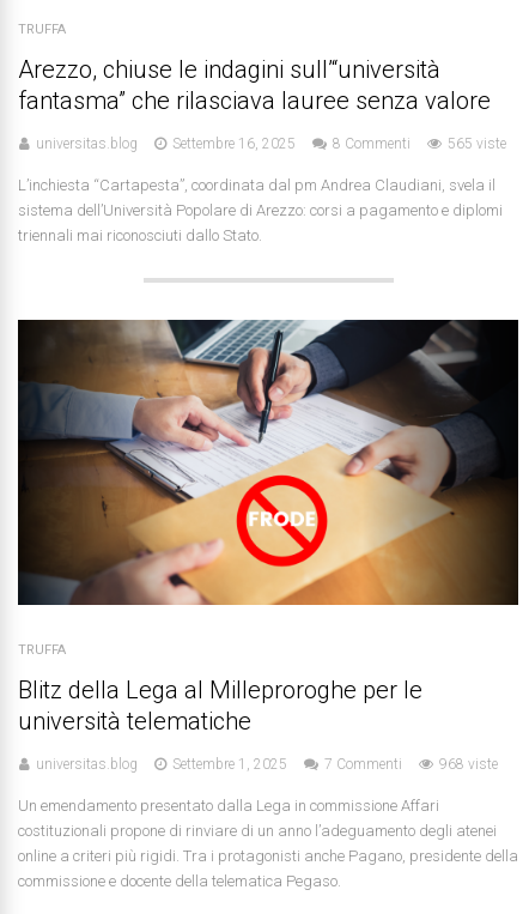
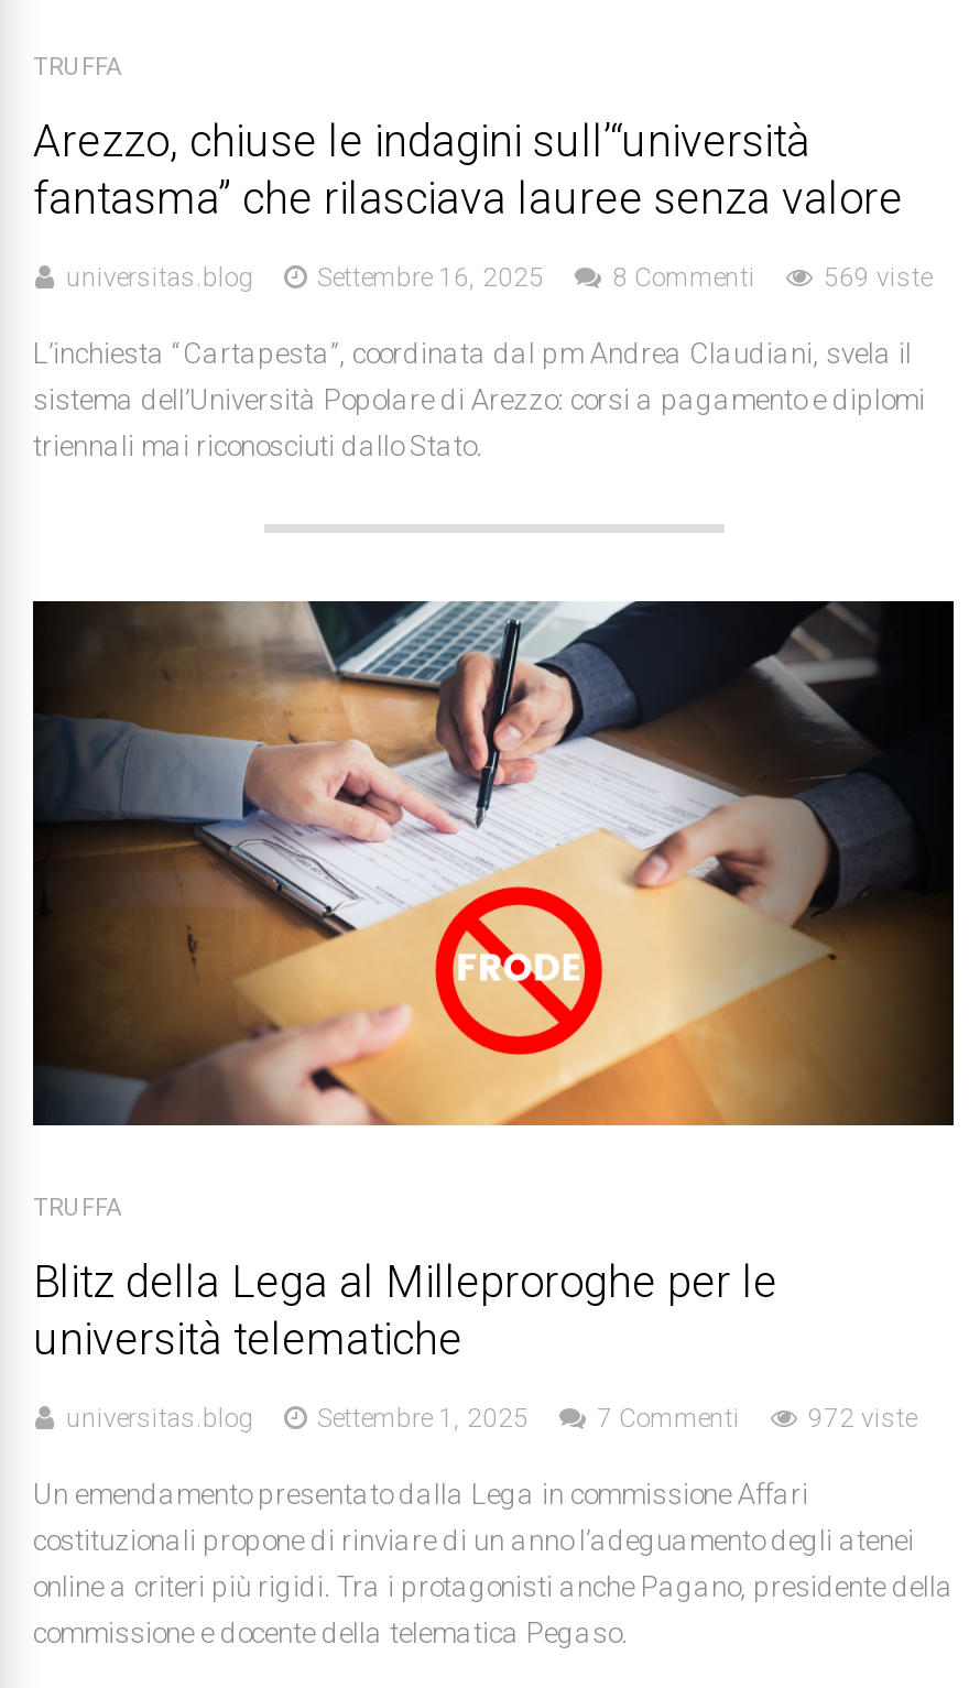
- 8 Commenti 565 viste
+ 8 Commenti 569 viste

- 7 Commenti 968 viste
+ 7 Commenti 972 viste
